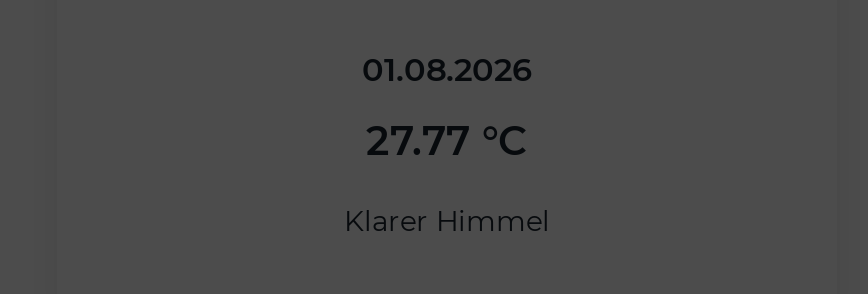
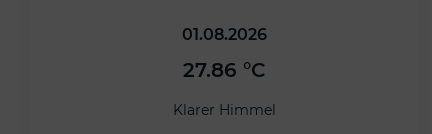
- 27.77 °C
+ 27.86 °C
